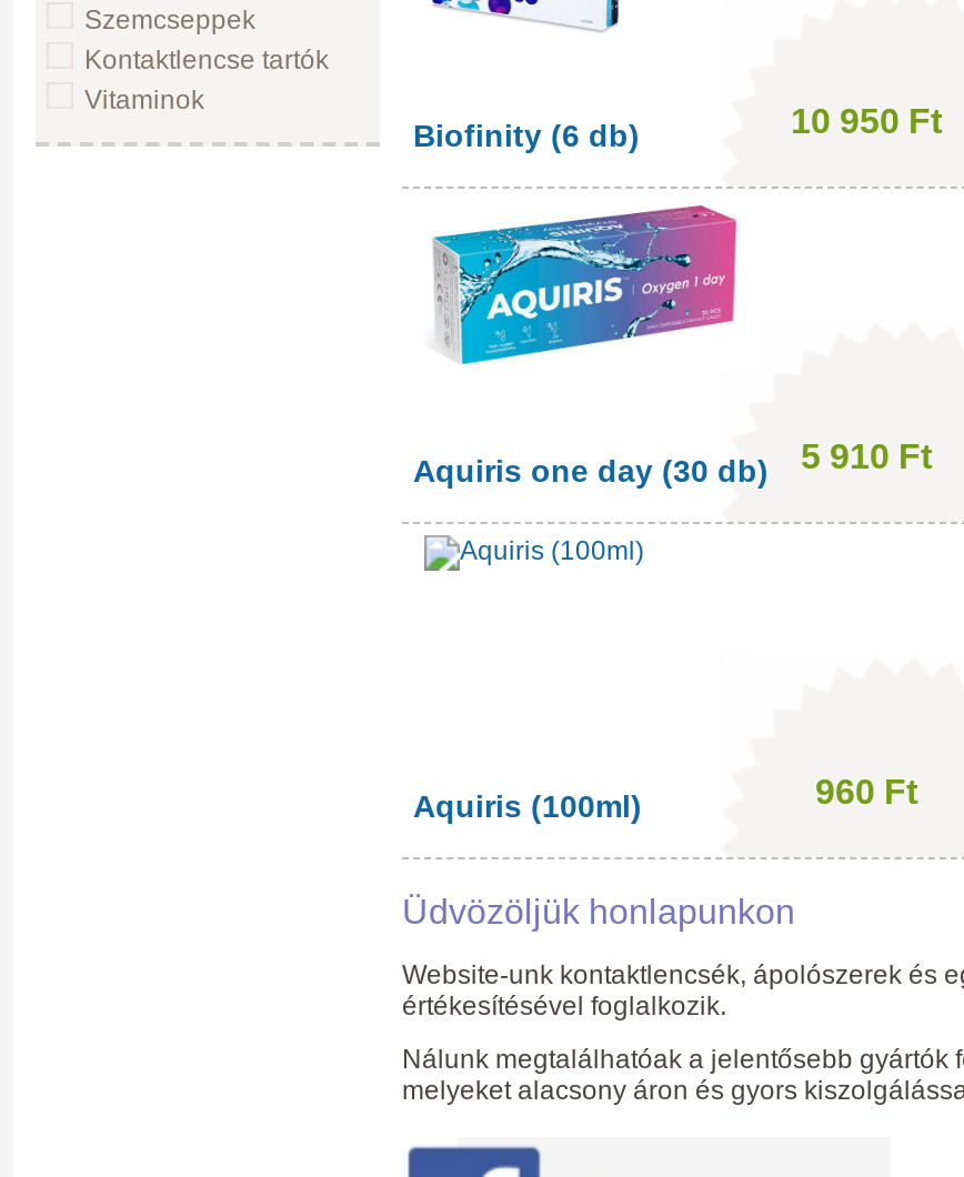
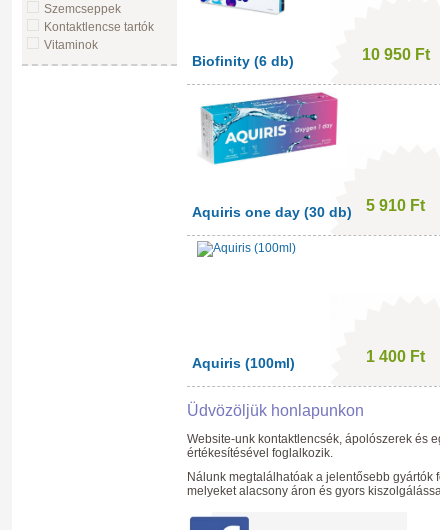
- 960 Ft
+ 1 400 Ft
